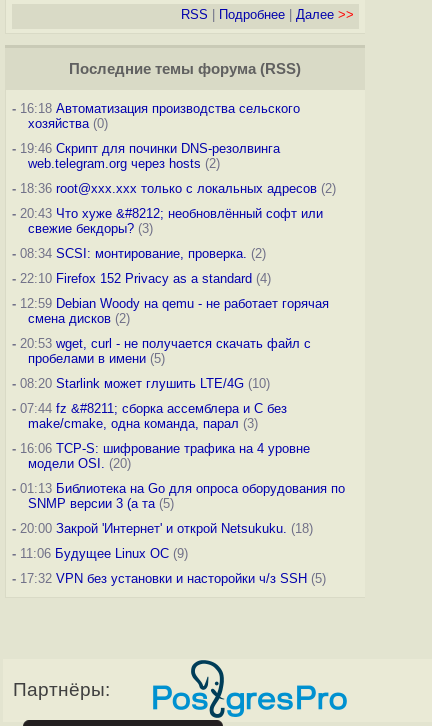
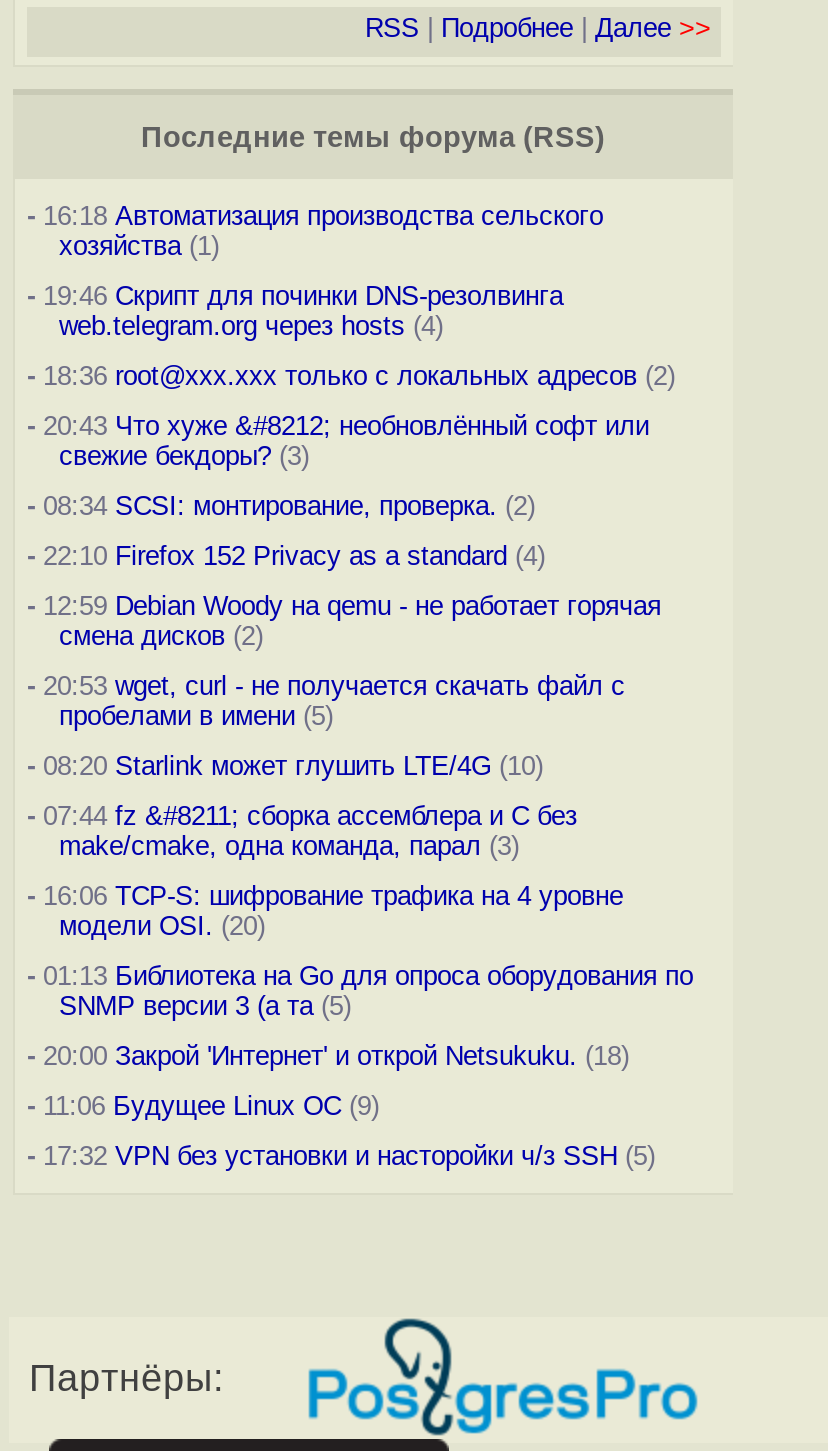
- хозяйства (0)
+ хозяйства (1)

- web.telegram.org через hosts (2)
+ web.telegram.org через hosts (4)
